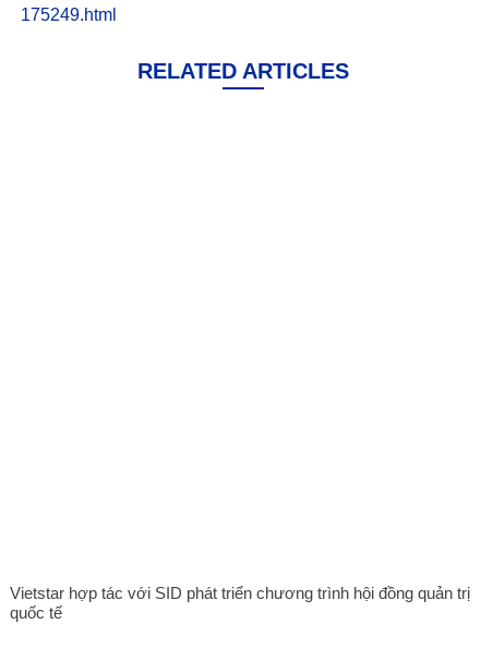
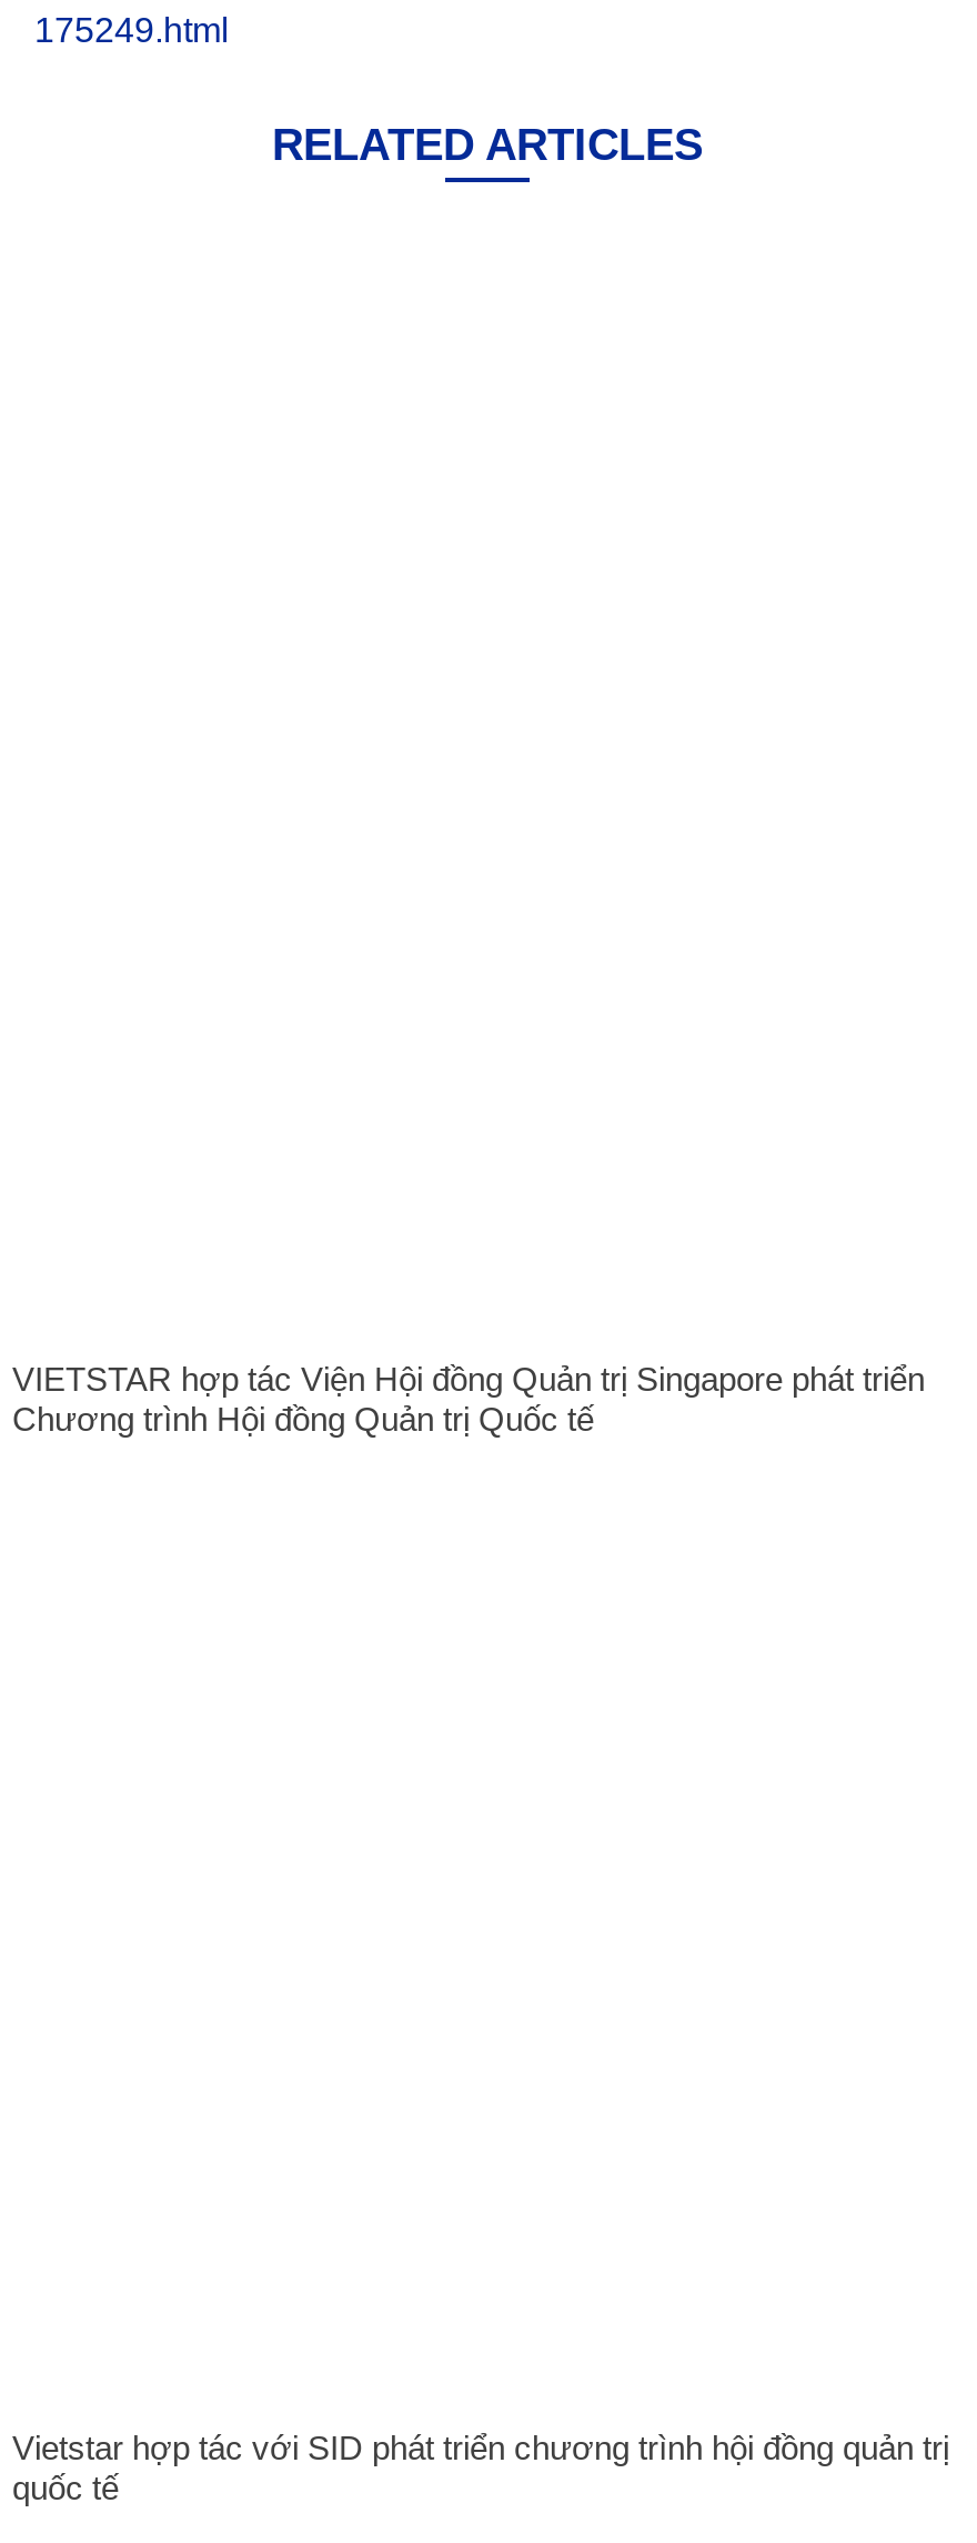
+ VIETSTAR hợp tác Viện Hội đồng Quản trị Singapore phát triển
+ Chương trình Hội đồng Quản trị Quốc tế
